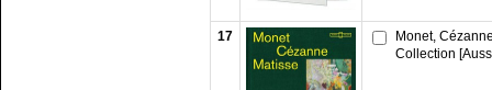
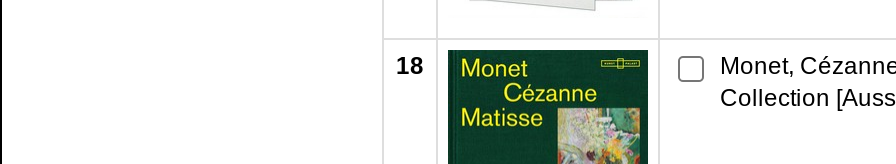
- 17
+ 18
